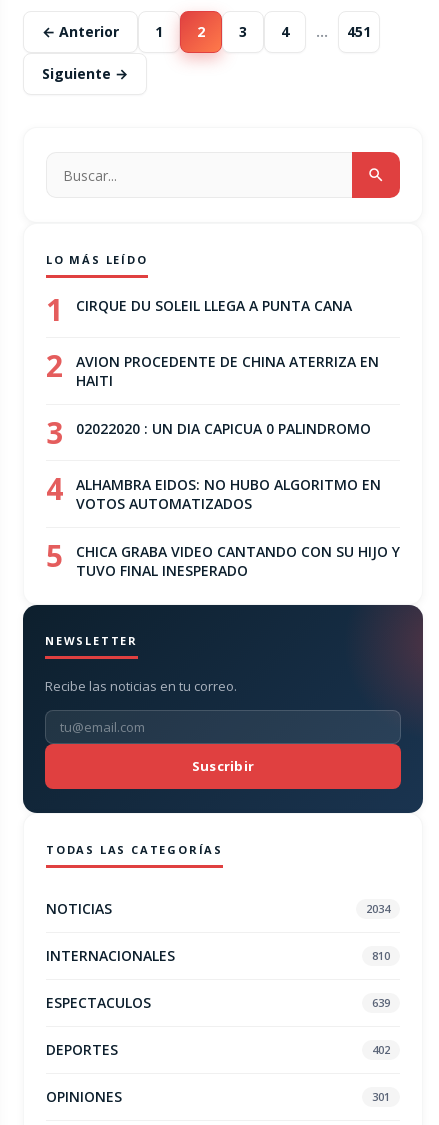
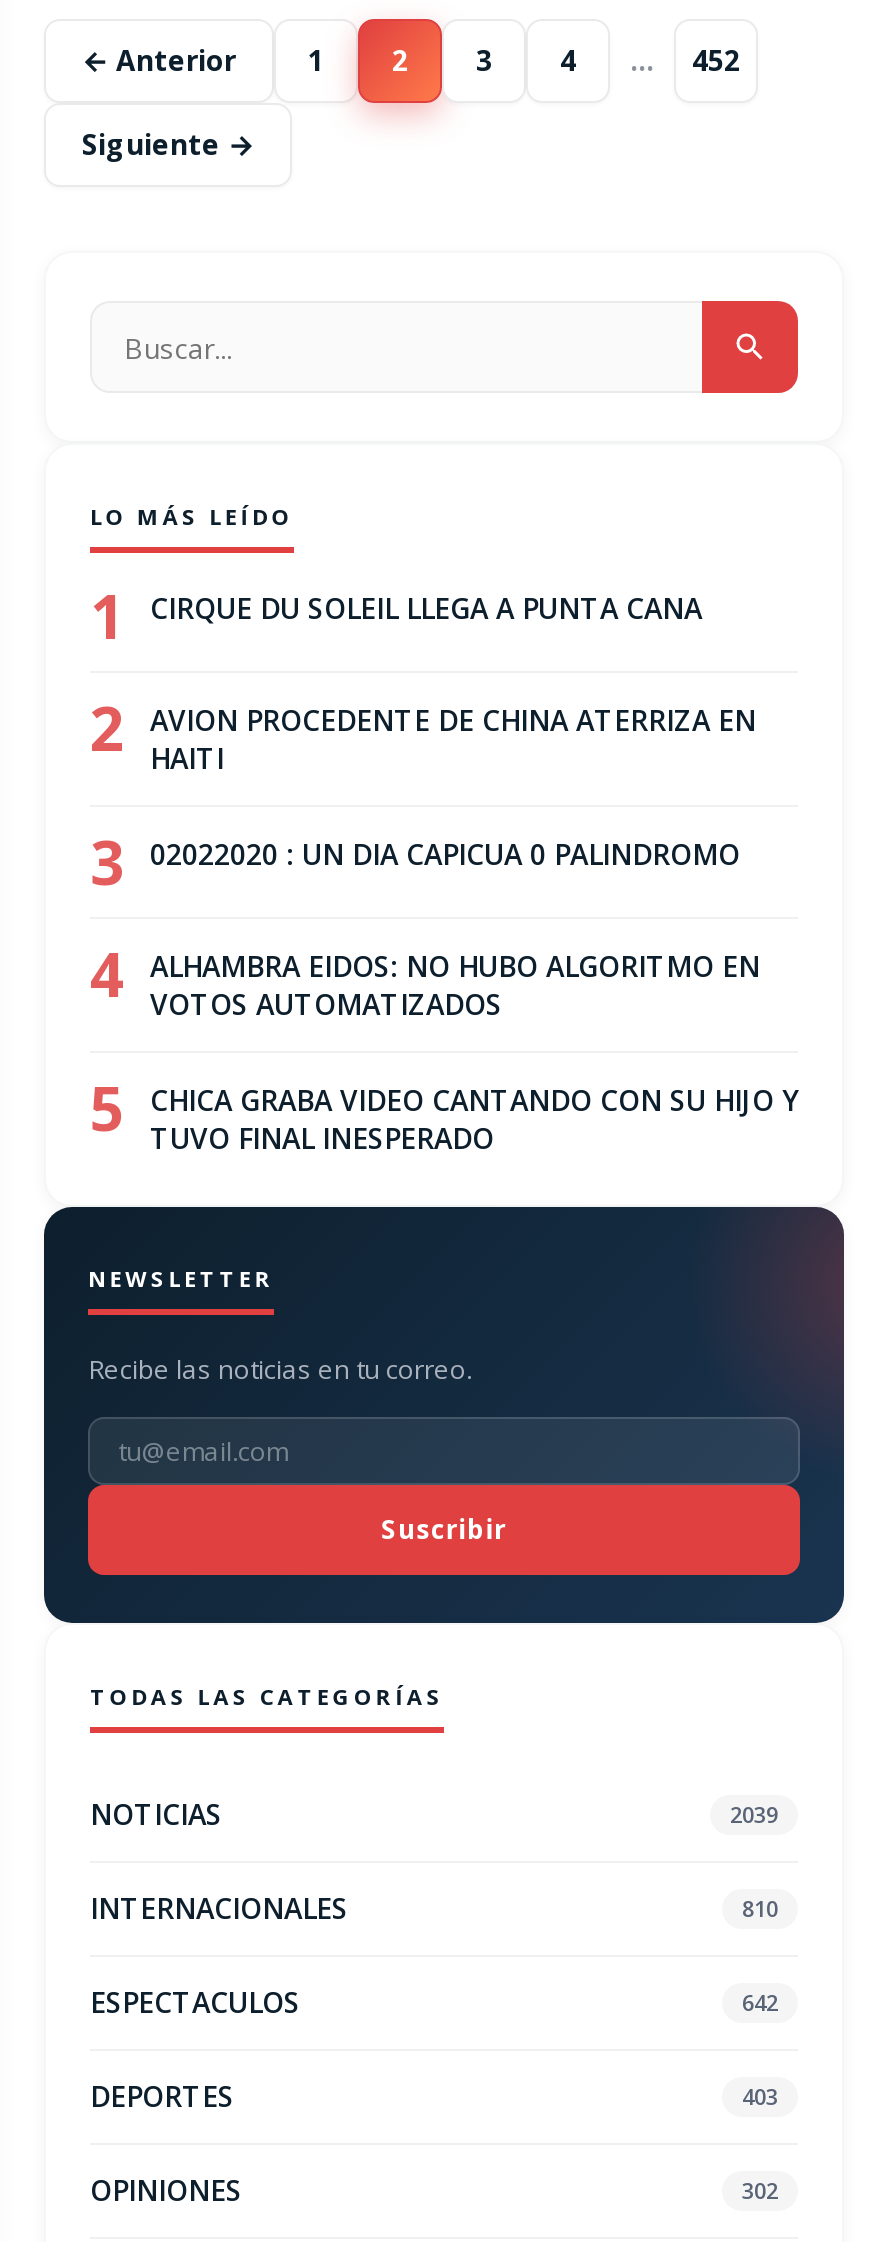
- 451
+ 452

- 2034
+ 2039

- 639
+ 642

- 402
+ 403

- 301
+ 302
